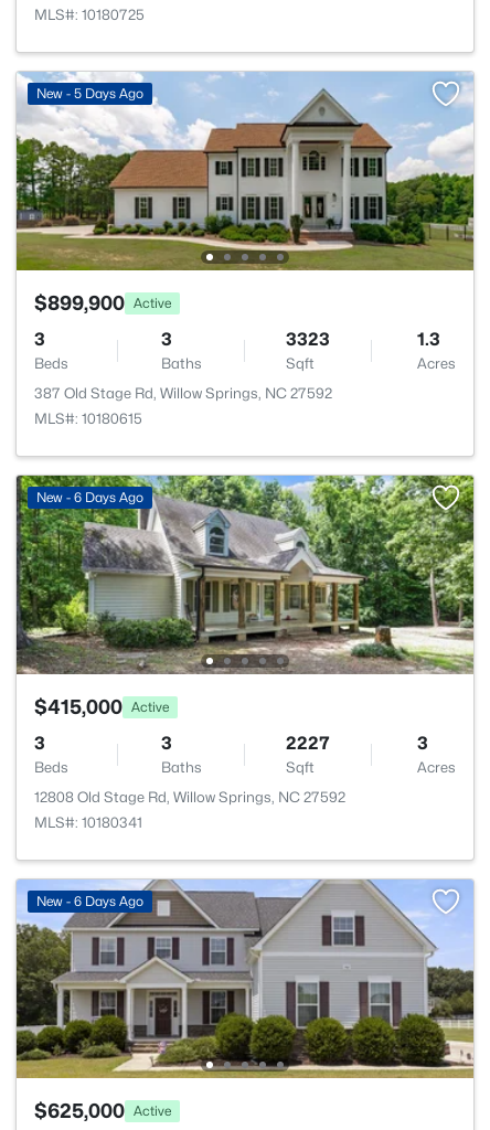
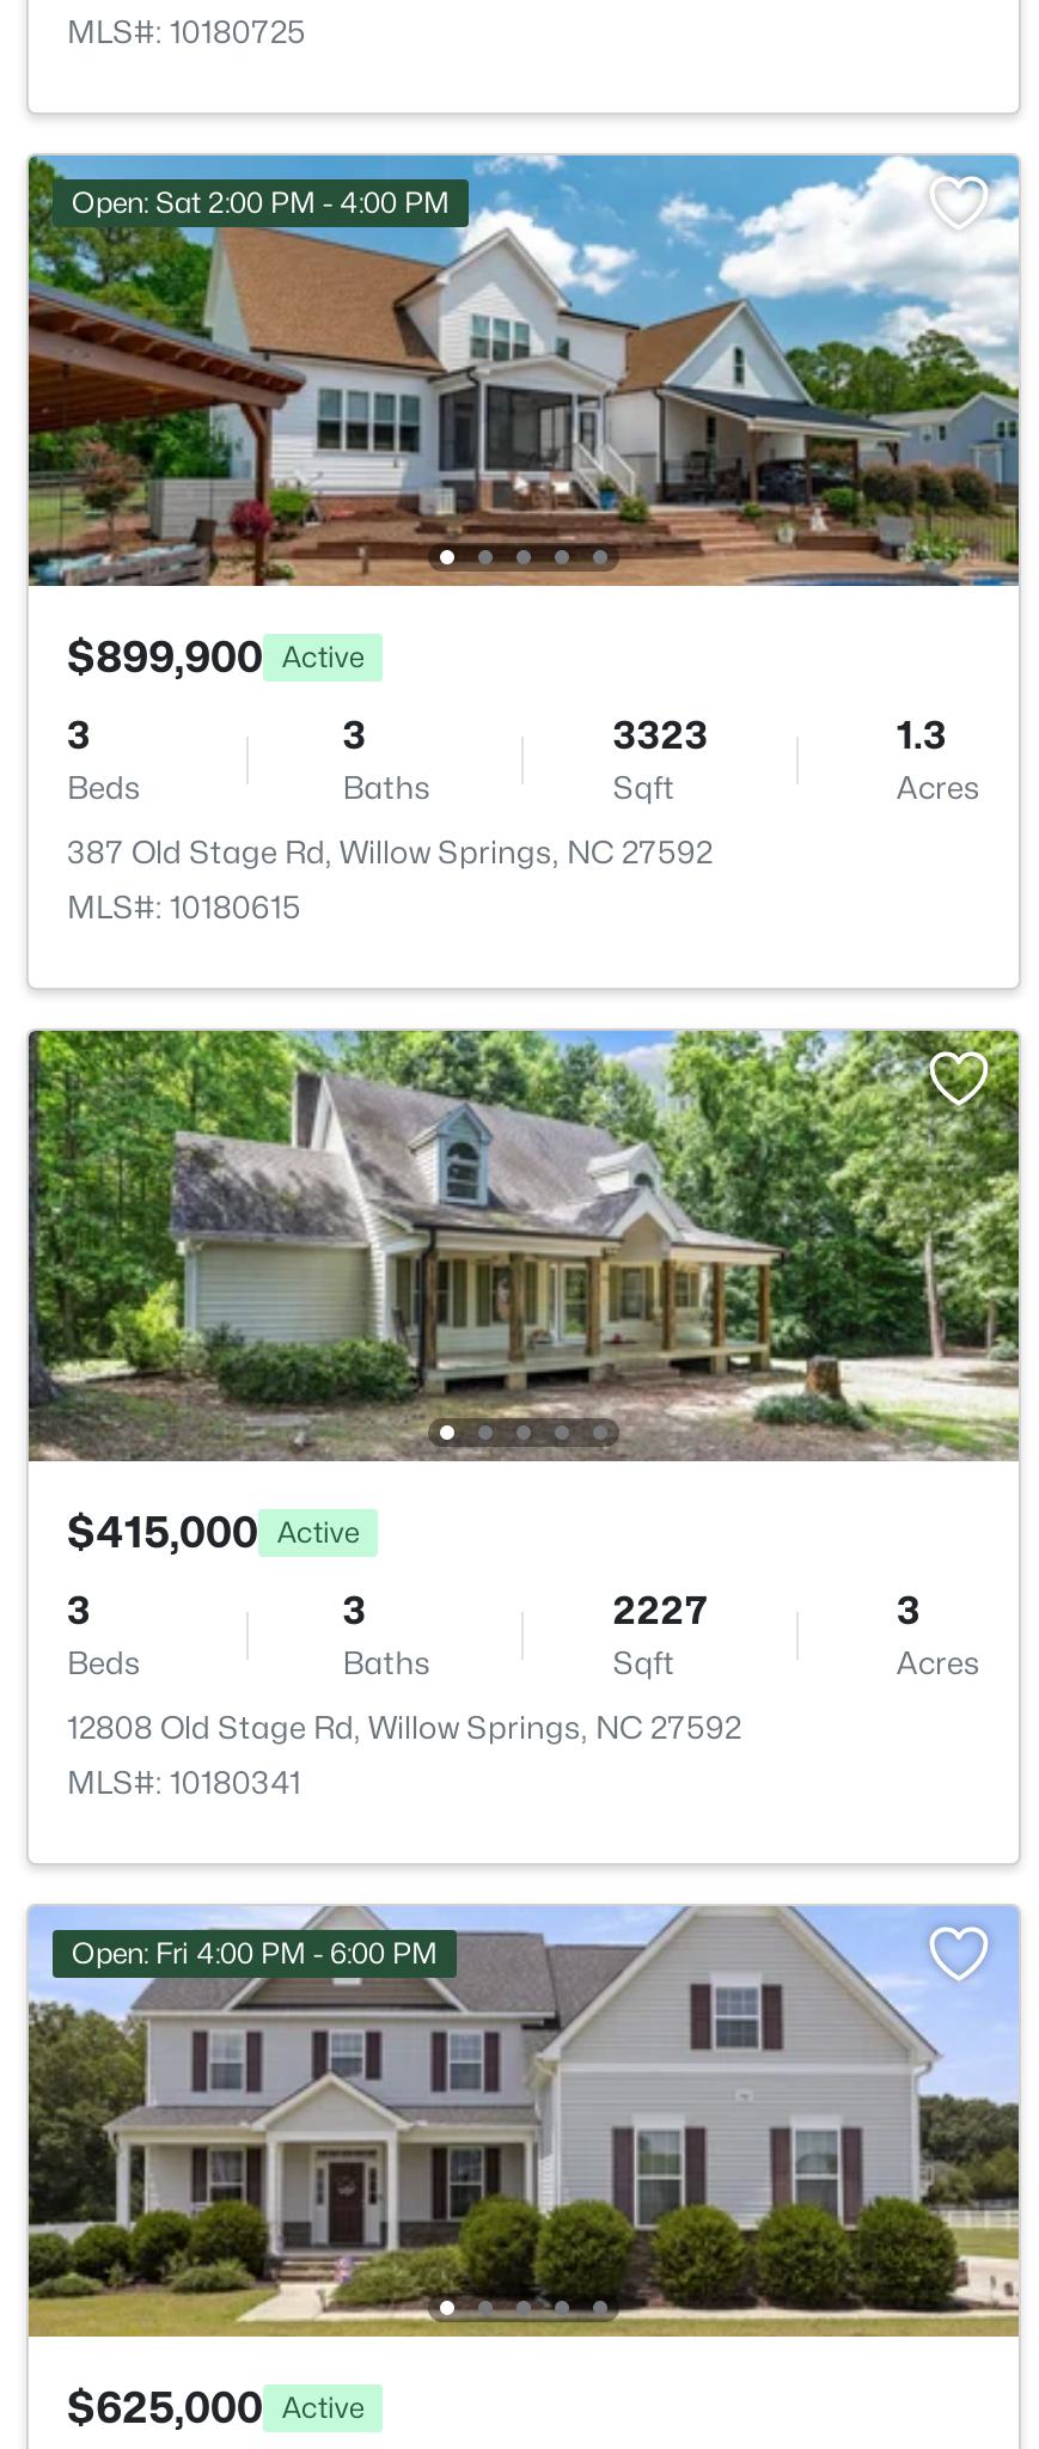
- [image]
- New - 5 Days Ago
+ [image]
+ Open: Sat 2:00 PM - 4:00 PM

- New - 6 Days Ago

- New - 6 Days Ago
+ Open: Fri 4:00 PM - 6:00 PM
